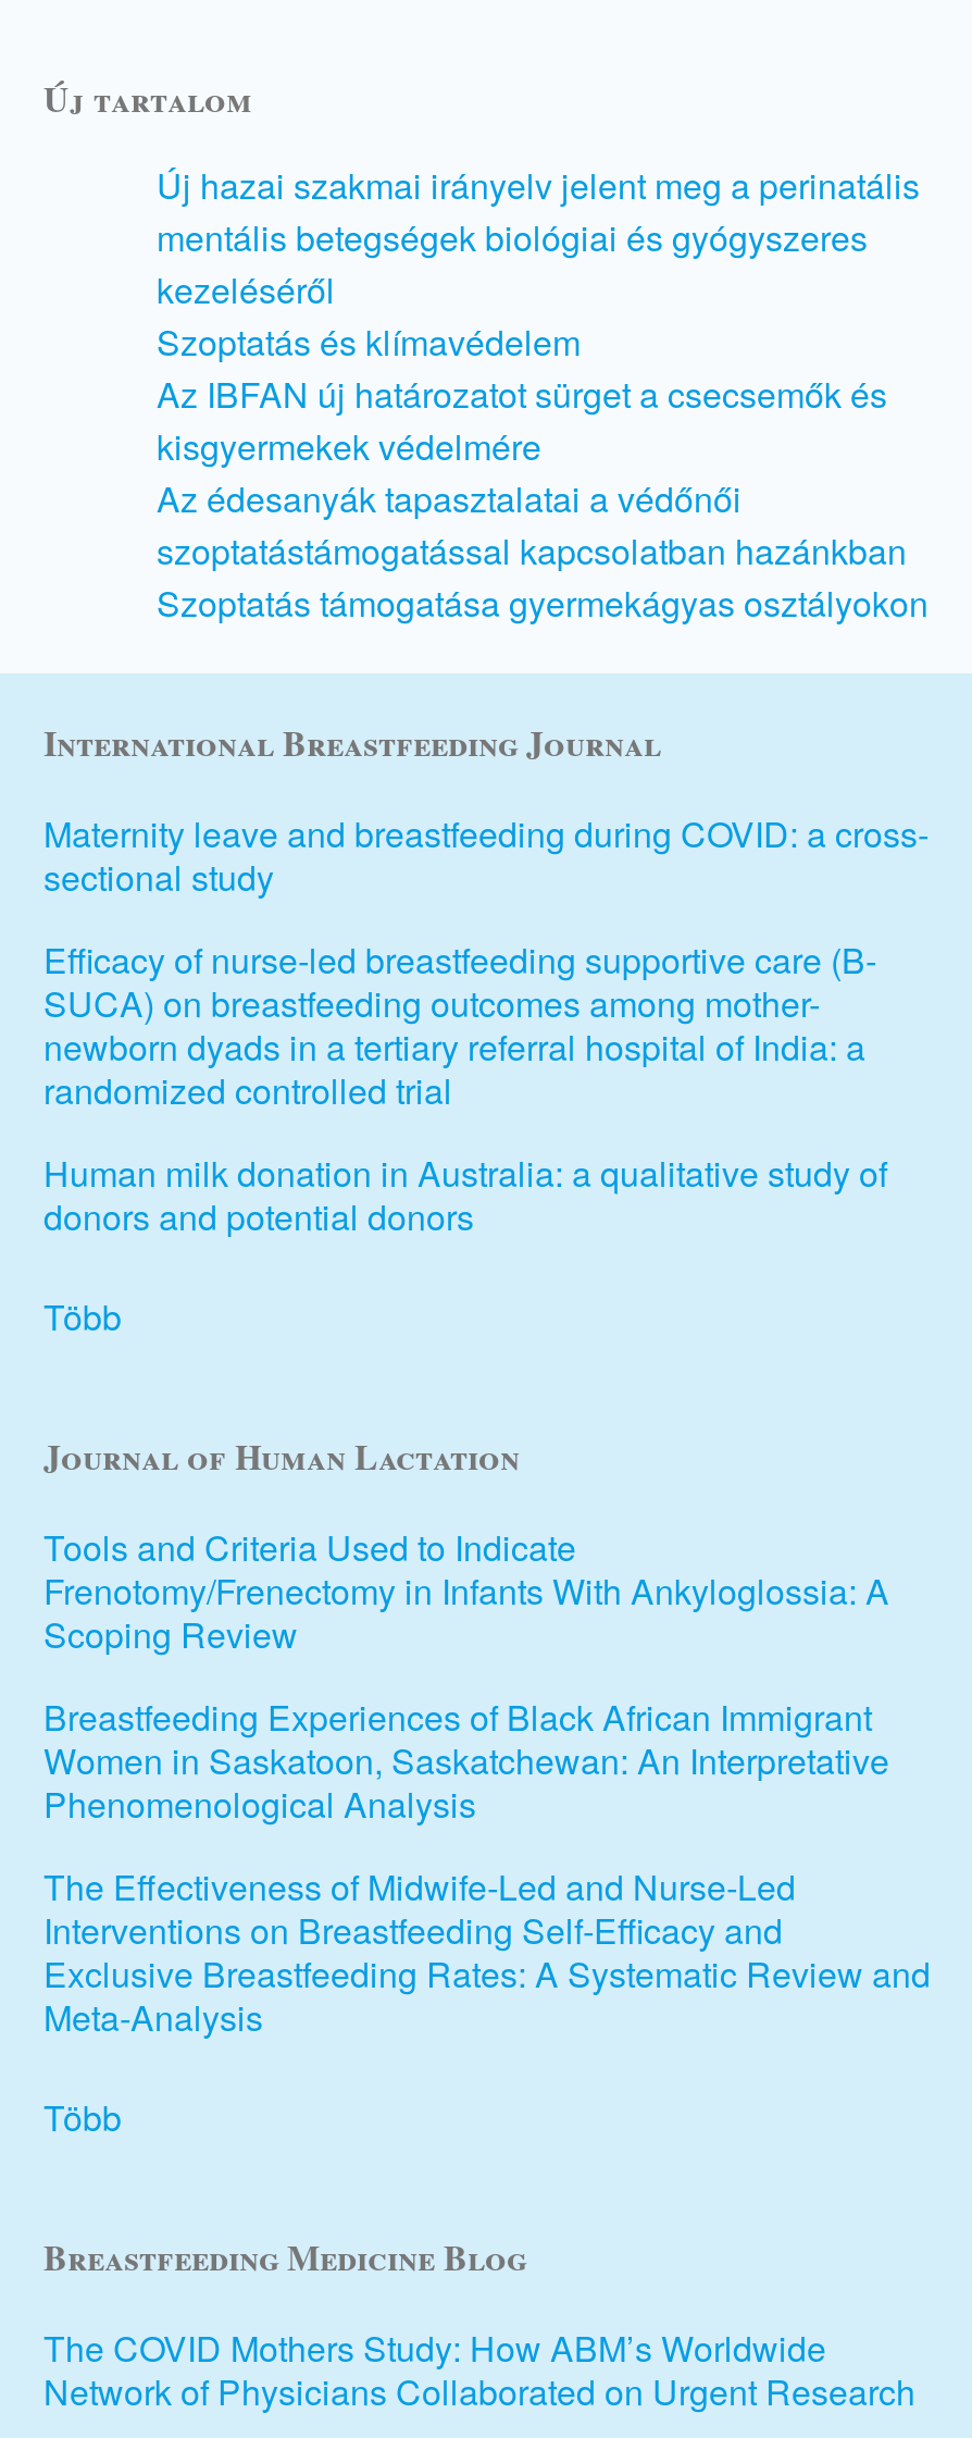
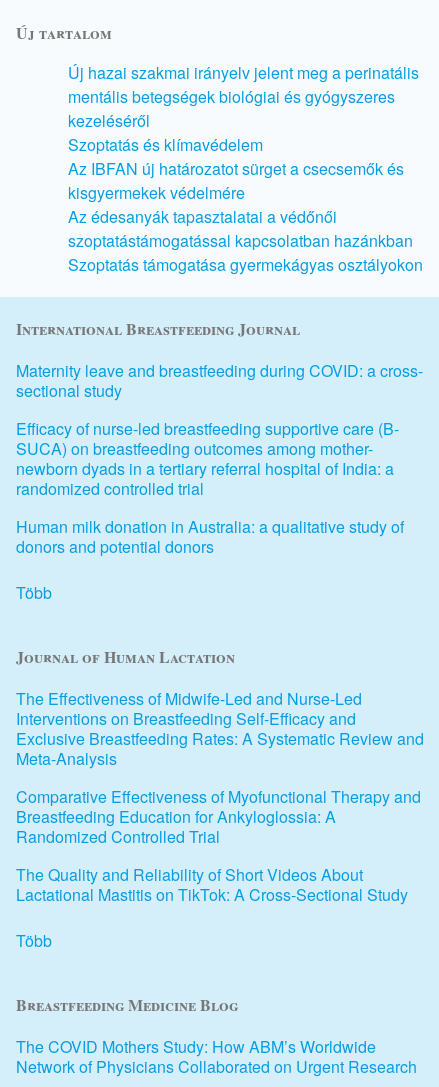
- Tools and Criteria Used to Indicate
- Frenotomy/Frenectomy in Infants With Ankyloglossia: A
- Scoping Review
- Breastfeeding Experiences of Black African Immigrant
- Women in Saskatoon, Saskatchewan: An Interpretative
- Phenomenological Analysis

moved up: The Effectiveness of Midwife-Led and Nurse-Led | Interventions on Breastfeeding Self-Efficacy and | Exclusive Breastfeeding Rates: A Systematic Review and | Meta-Analysis

+ Comparative Effectiveness of Myofunctional Therapy and
+ Breastfeeding Education for Ankyloglossia: A
+ Randomized Controlled Trial
+ The Quality and Reliability of Short Videos About
+ Lactational Mastitis on TikTok: A Cross-Sectional Study
